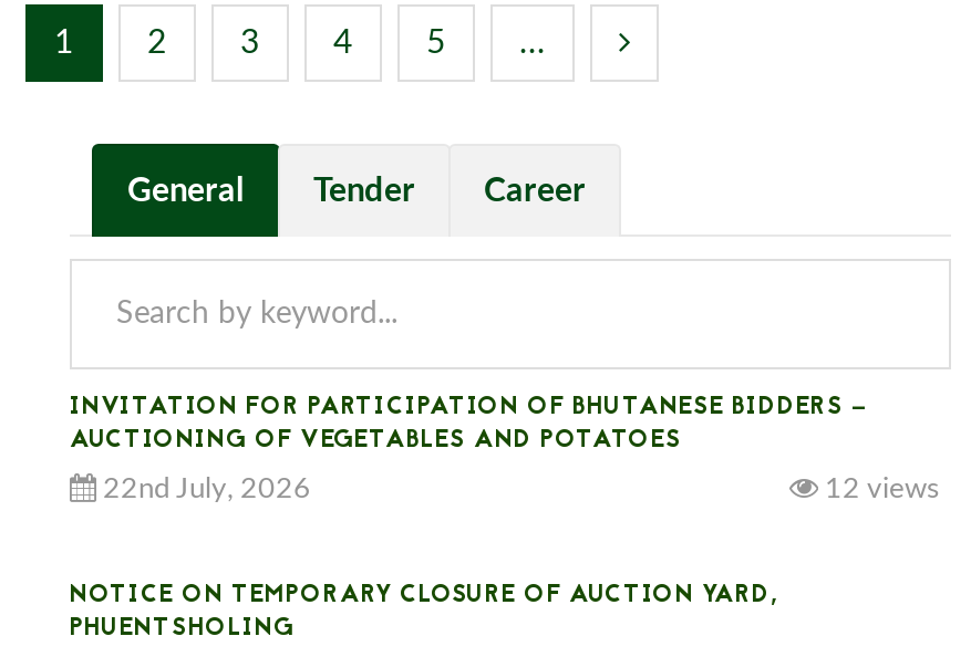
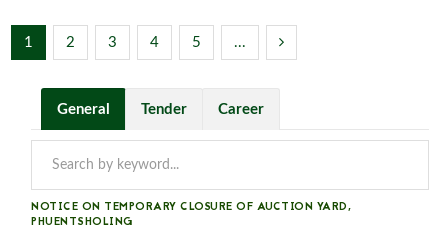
- INVITATION FOR PARTICIPATION OF BHUTANESE BIDDERS —
- AUCTIONING OF VEGETABLES AND POTATOES
- 22nd July, 2026
- 12 views
